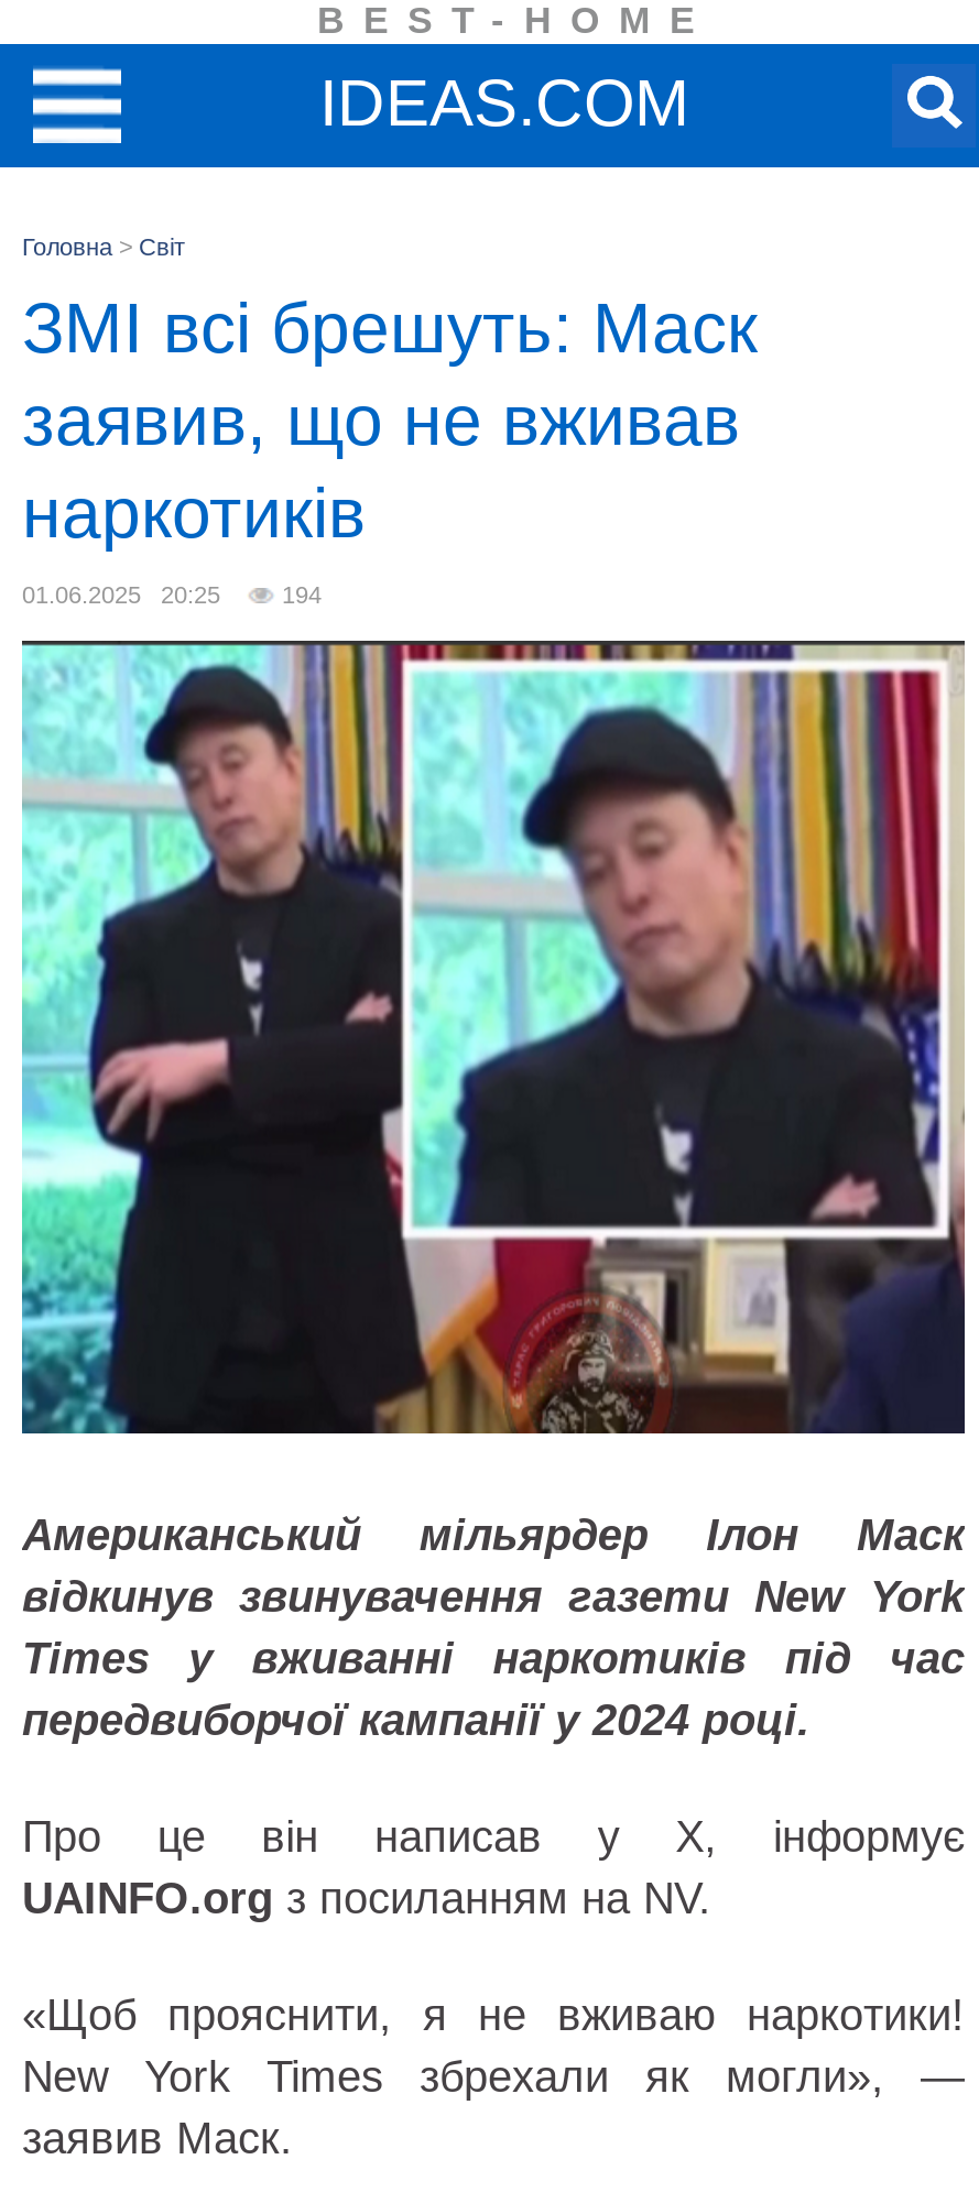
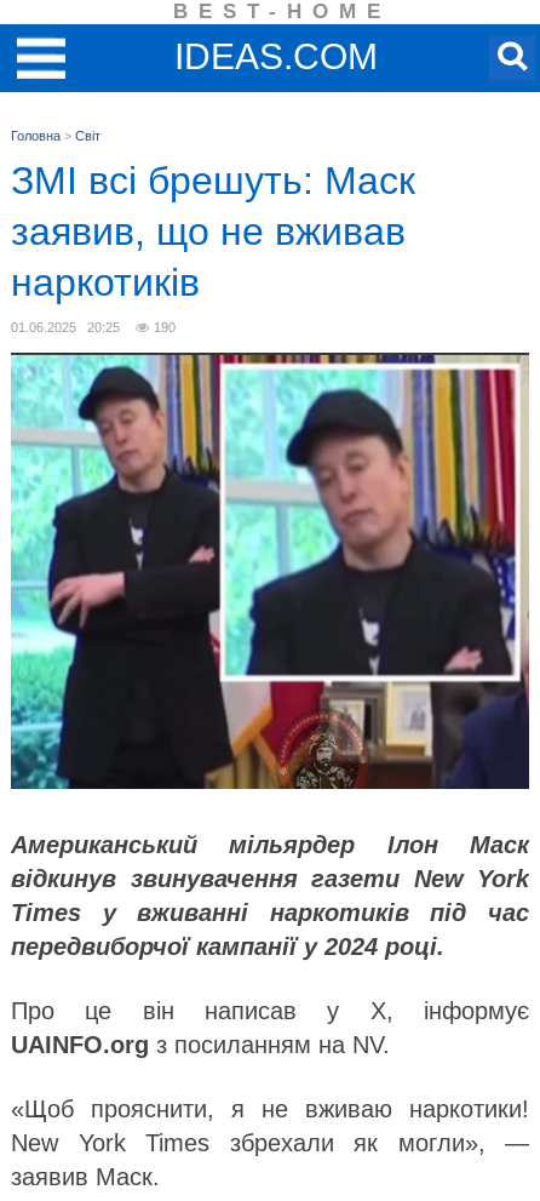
- 01.06.2025 20:25 194
+ 01.06.2025 20:25 190
